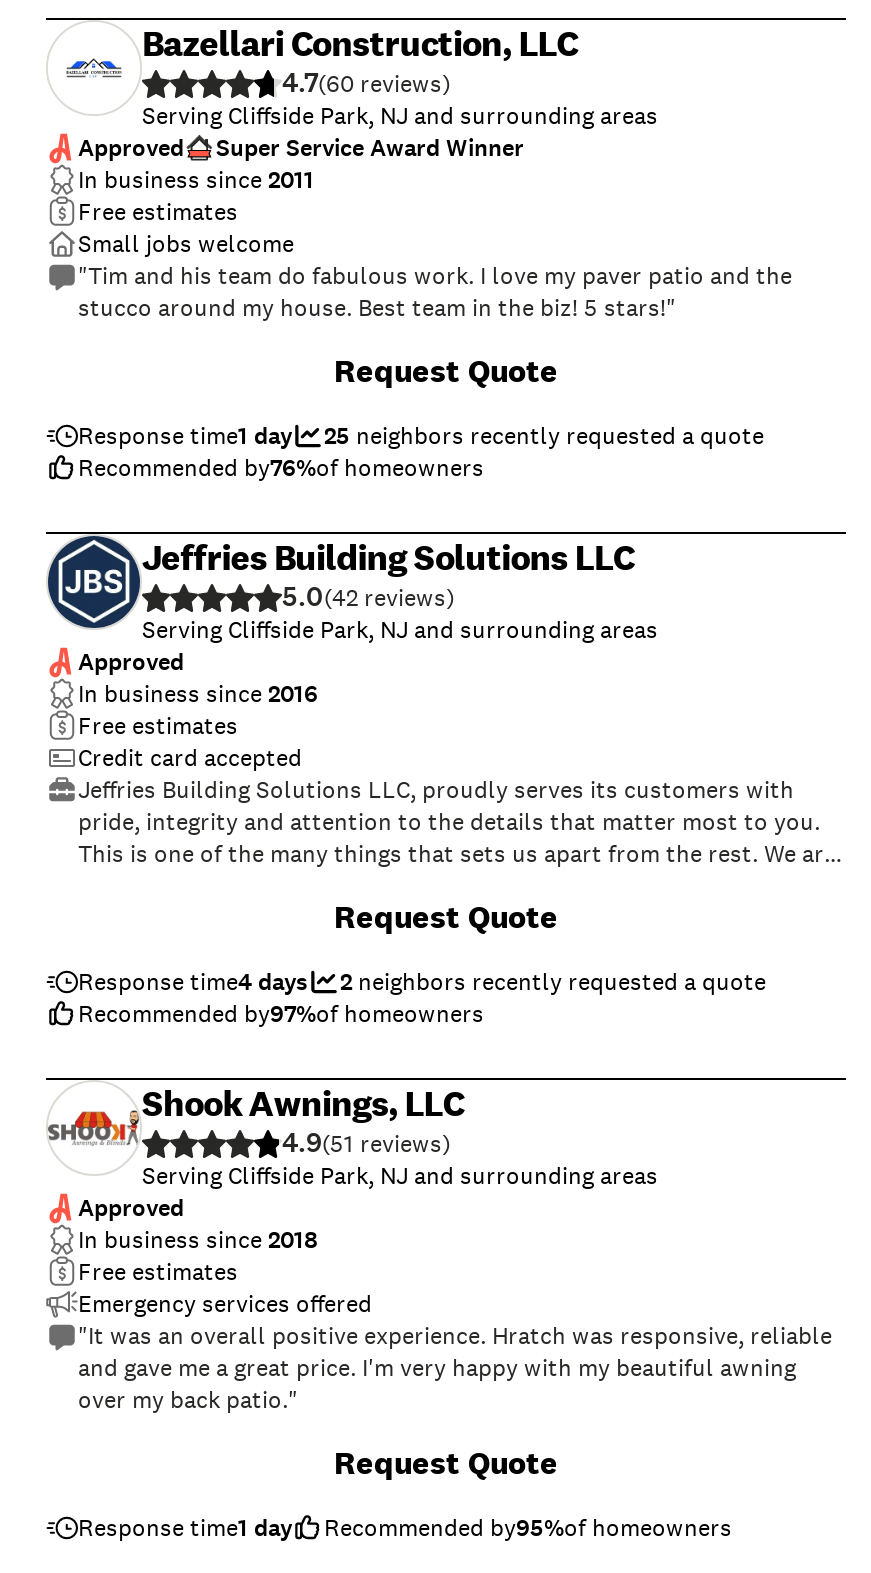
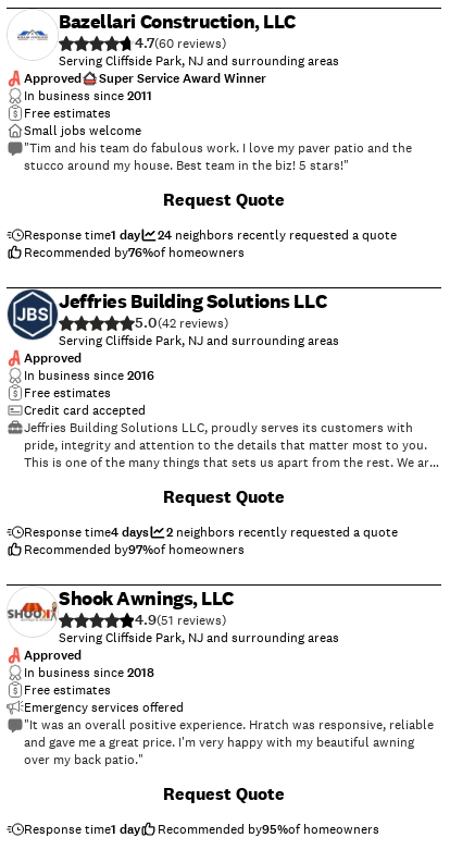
- 25 neighbors recently requested a quote
+ 24 neighbors recently requested a quote
